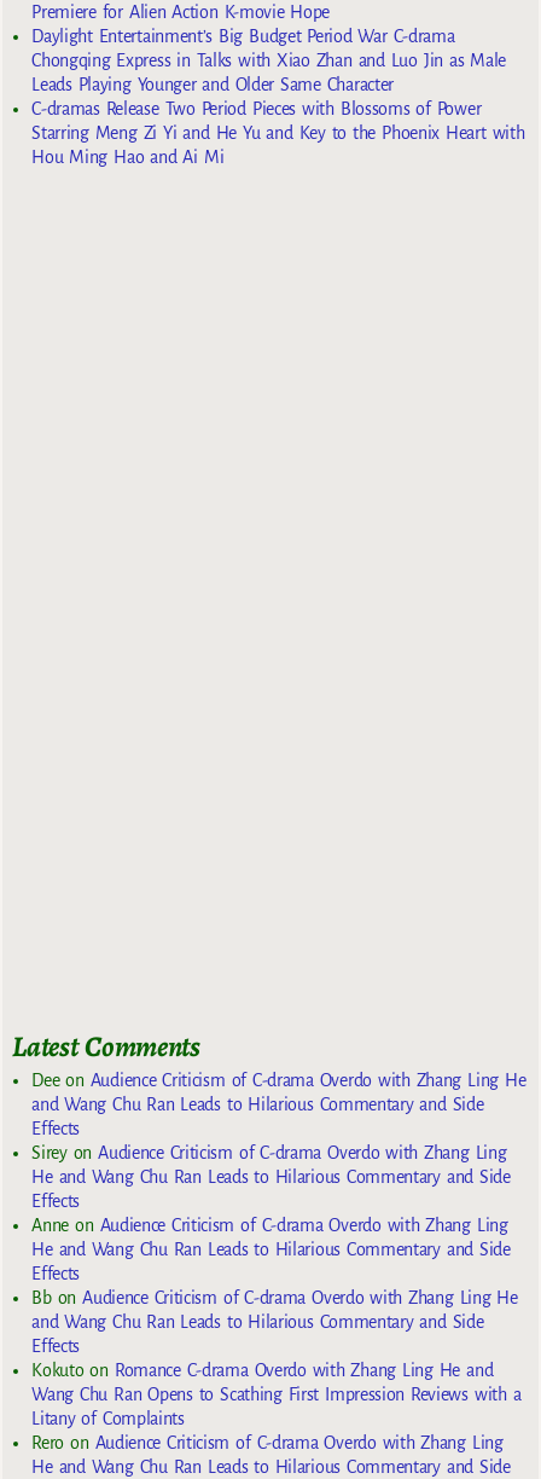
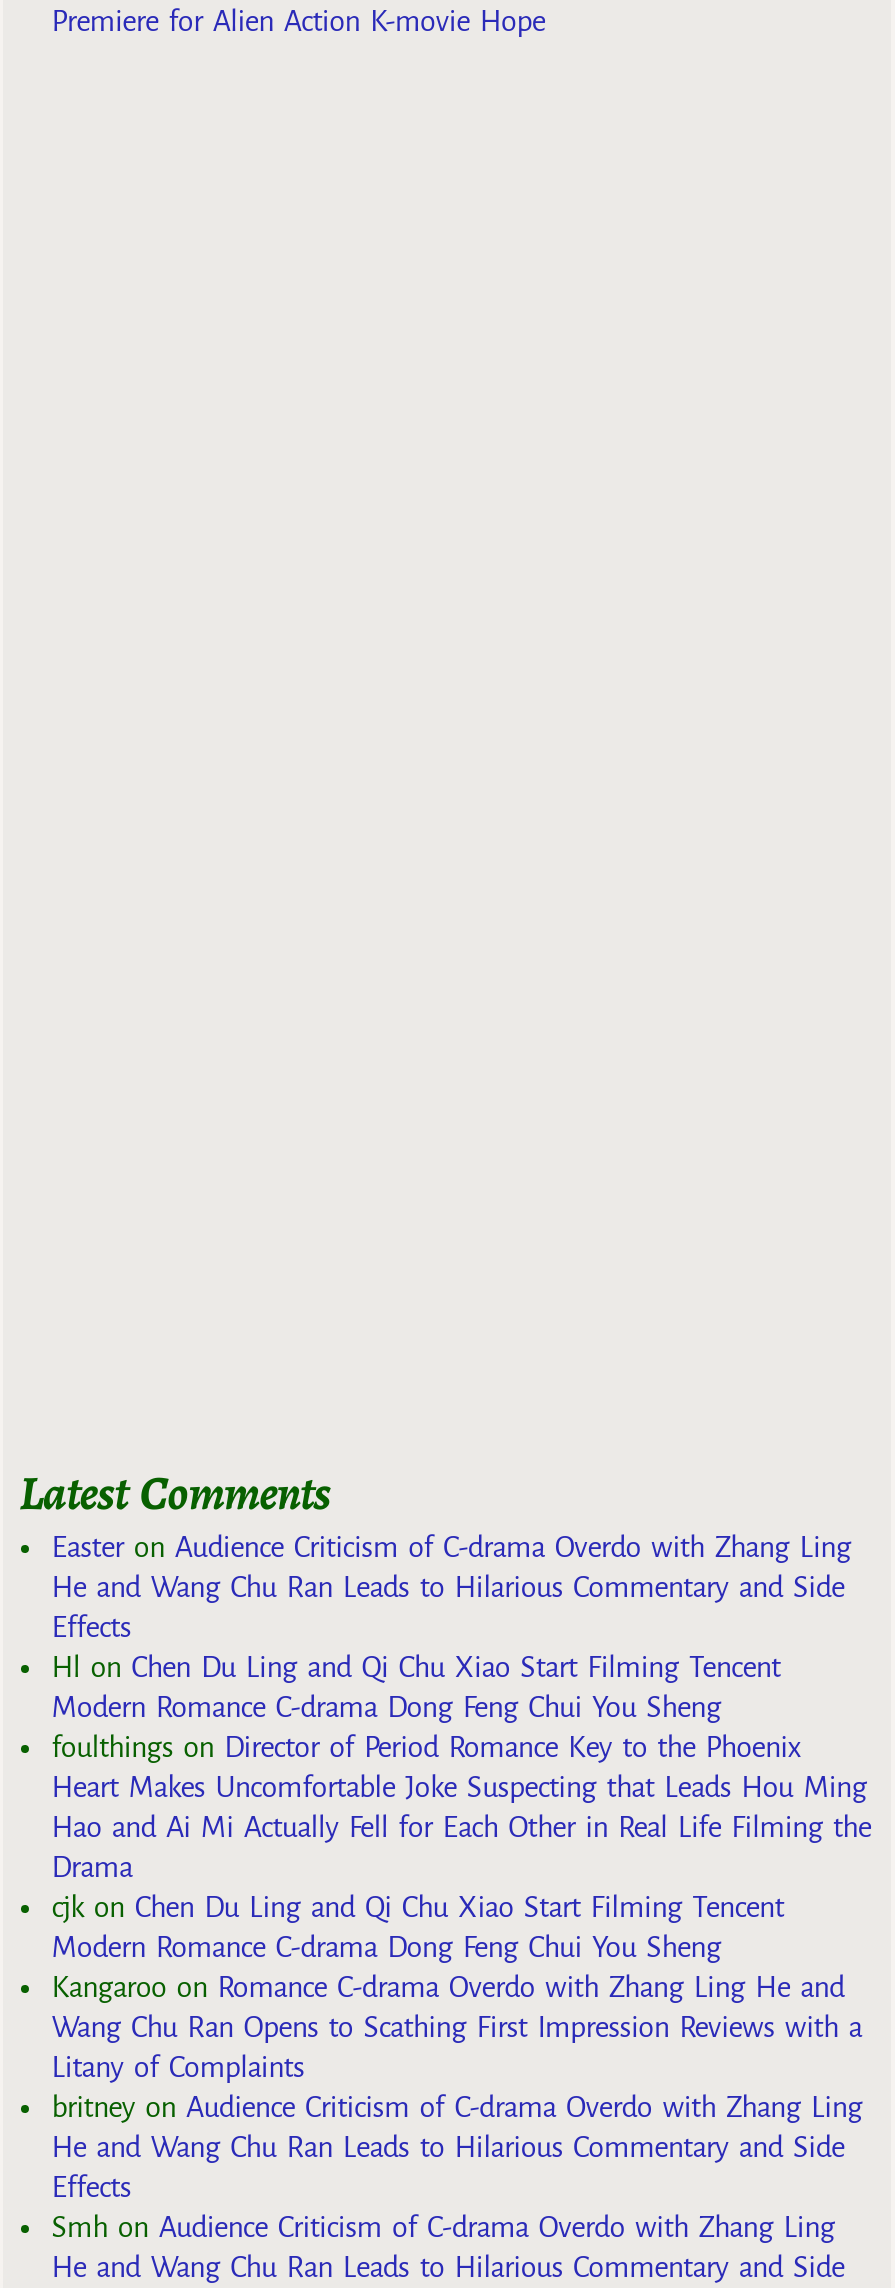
- Daylight Entertainment’s Big Budget Period War C-drama
- Chongqing Express in Talks with Xiao Zhan and Luo Jin as Male
- Leads Playing Younger and Older Same Character
- C-dramas Release Two Period Pieces with Blossoms of Power
- Starring Meng Zi Yi and He Yu and Key to the Phoenix Heart with
- Hou Ming Hao and Ai Mi

moved up: Latest Comments

- Dee on Audience Criticism of C-drama Overdo with Zhang Ling He
- and Wang Chu Ran Leads to Hilarious Commentary and Side
- Effects
- Sirey on Audience Criticism of C-drama Overdo with Zhang Ling
+ Easter on Audience Criticism of C-drama Overdo with Zhang Ling

moved up: He and Wang Chu Ran Leads to Hilarious Commentary and Side | Effects

- Anne on Audience Criticism of C-drama Overdo with Zhang Ling
+ Hl on Chen Du Ling and Qi Chu Xiao Start Filming Tencent
+ Modern Romance C-drama Dong Feng Chui You Sheng
+ foulthings on Director of Period Romance Key to the Phoenix
+ Heart Makes Uncomfortable Joke Suspecting that Leads Hou Ming
+ Hao and Ai Mi Actually Fell for Each Other in Real Life Filming the
+ Drama
+ cjk on Chen Du Ling and Qi Chu Xiao Start Filming Tencent
+ Modern Romance C-drama Dong Feng Chui You Sheng
+ Kangaroo on Romance C-drama Overdo with Zhang Ling He and
+ britney on Audience Criticism of C-drama Overdo with Zhang Ling

moved down: He and Wang Chu Ran Leads to Hilarious Commentary and Side | Effects

- Bb on Audience Criticism of C-drama Overdo with Zhang Ling He
- and Wang Chu Ran Leads to Hilarious Commentary and Side
- Effects
- Kokuto on Romance C-drama Overdo with Zhang Ling He and
- Rero on Audience Criticism of C-drama Overdo with Zhang Ling
+ Smh on Audience Criticism of C-drama Overdo with Zhang Ling

moved up: Wang Chu Ran Opens to Scathing First Impression Reviews with a | Litany of Complaints
